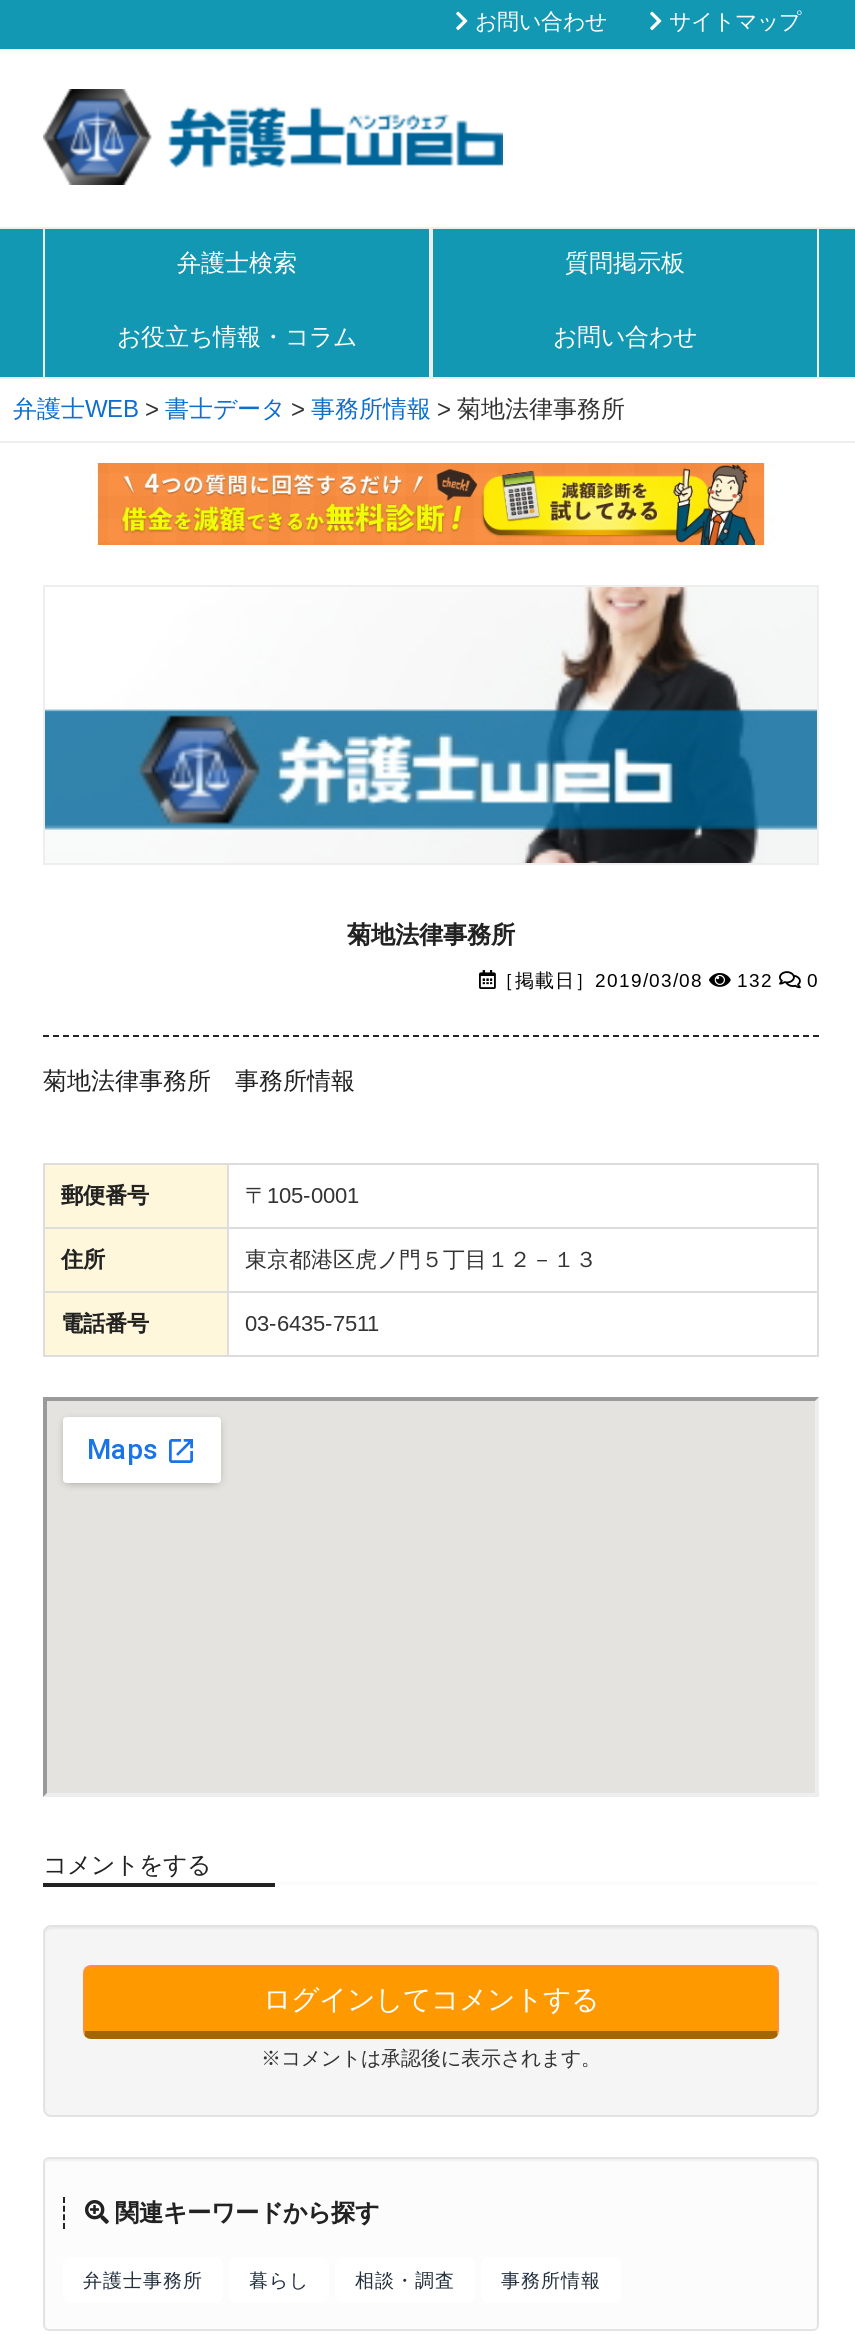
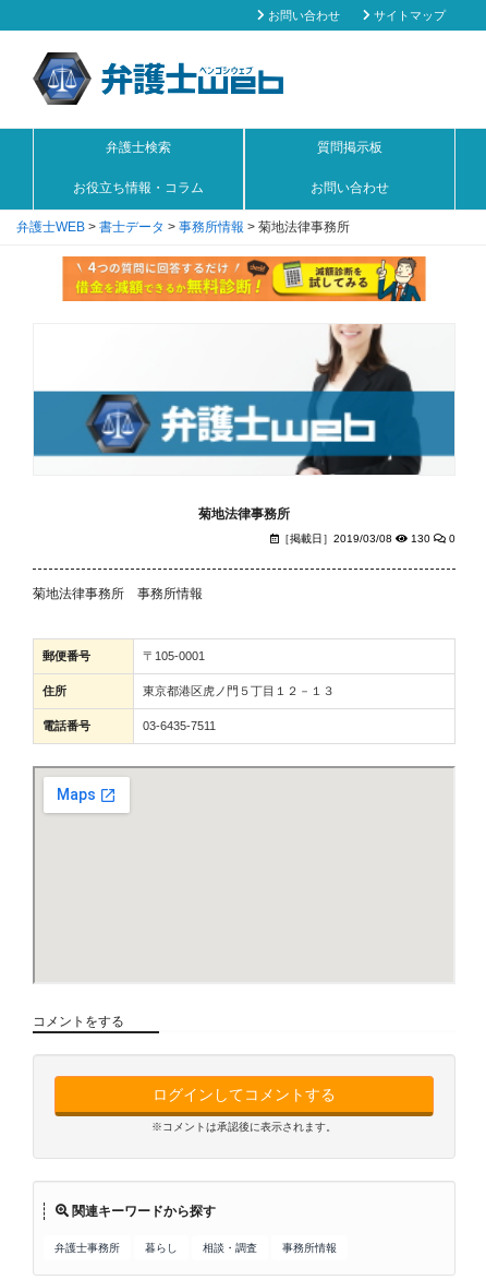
- ［掲載日］2019/03/08 132 0
+ ［掲載日］2019/03/08 130 0
